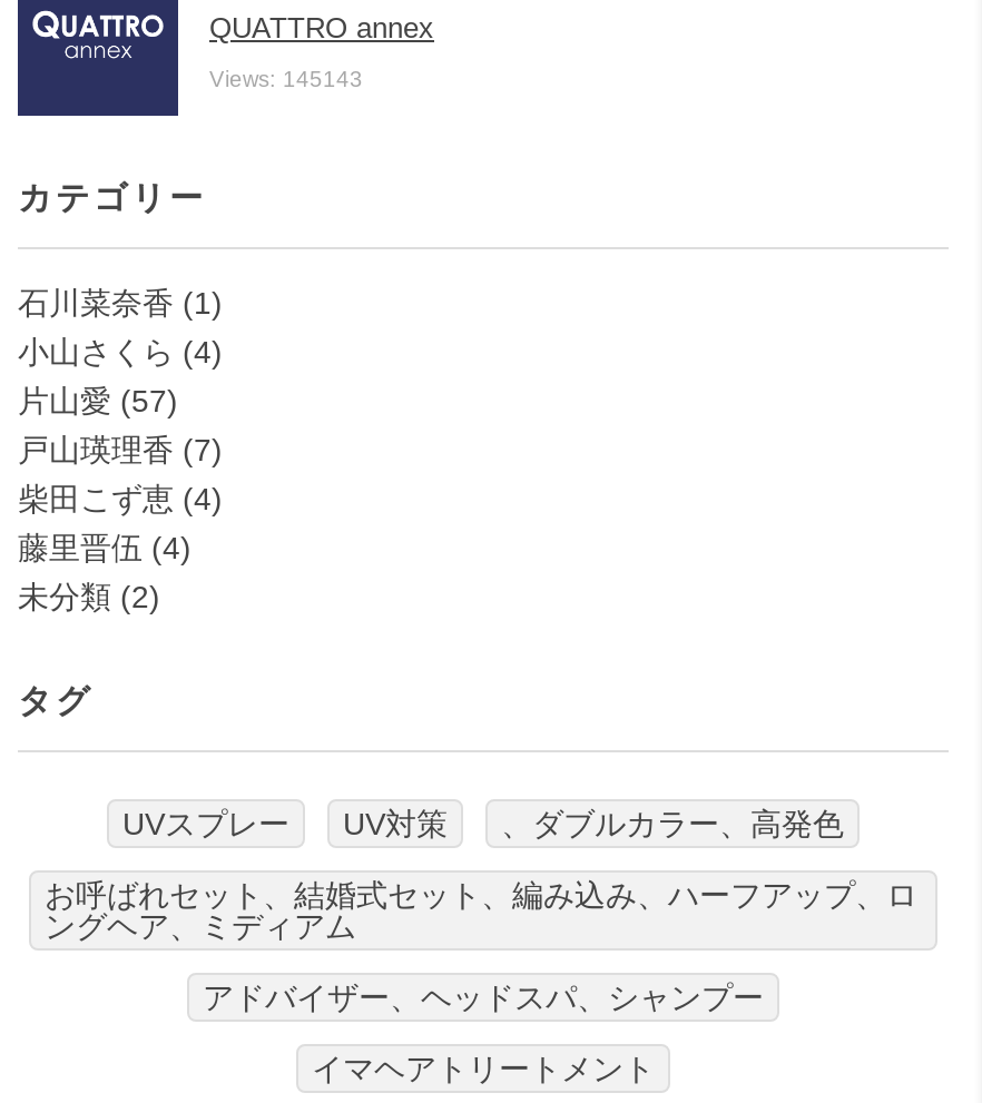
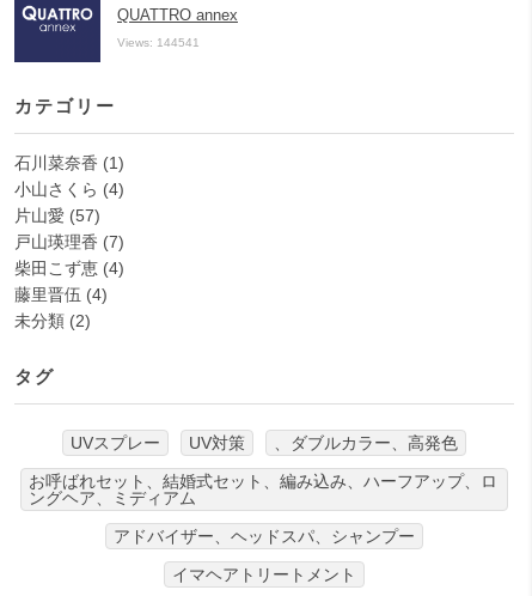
- Views: 145143
+ Views: 144541
